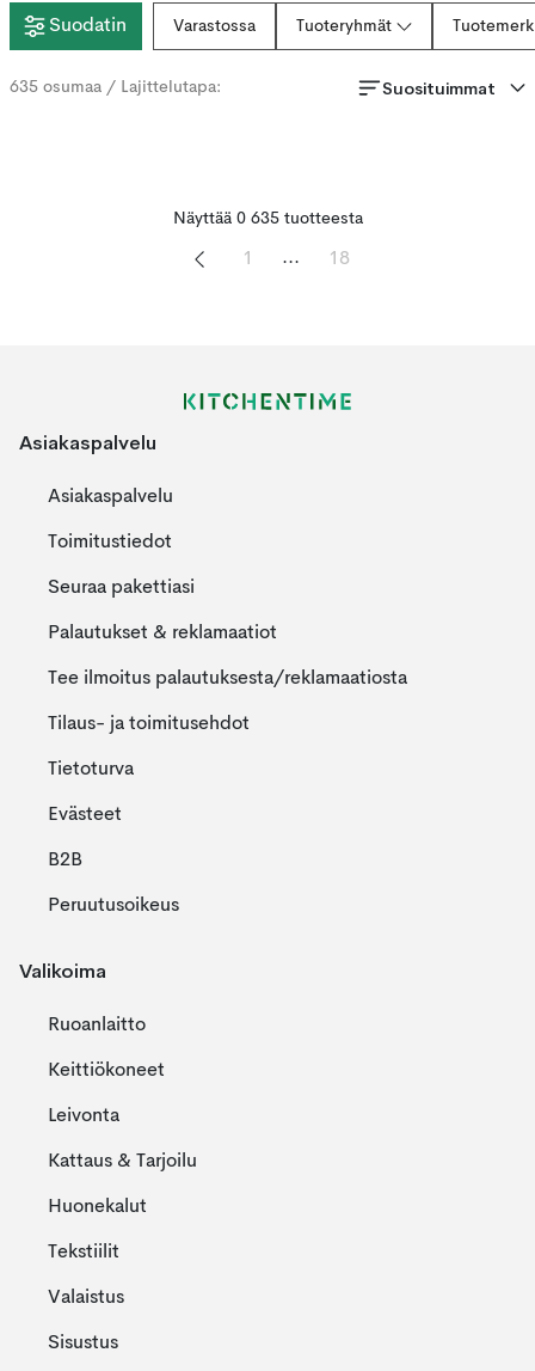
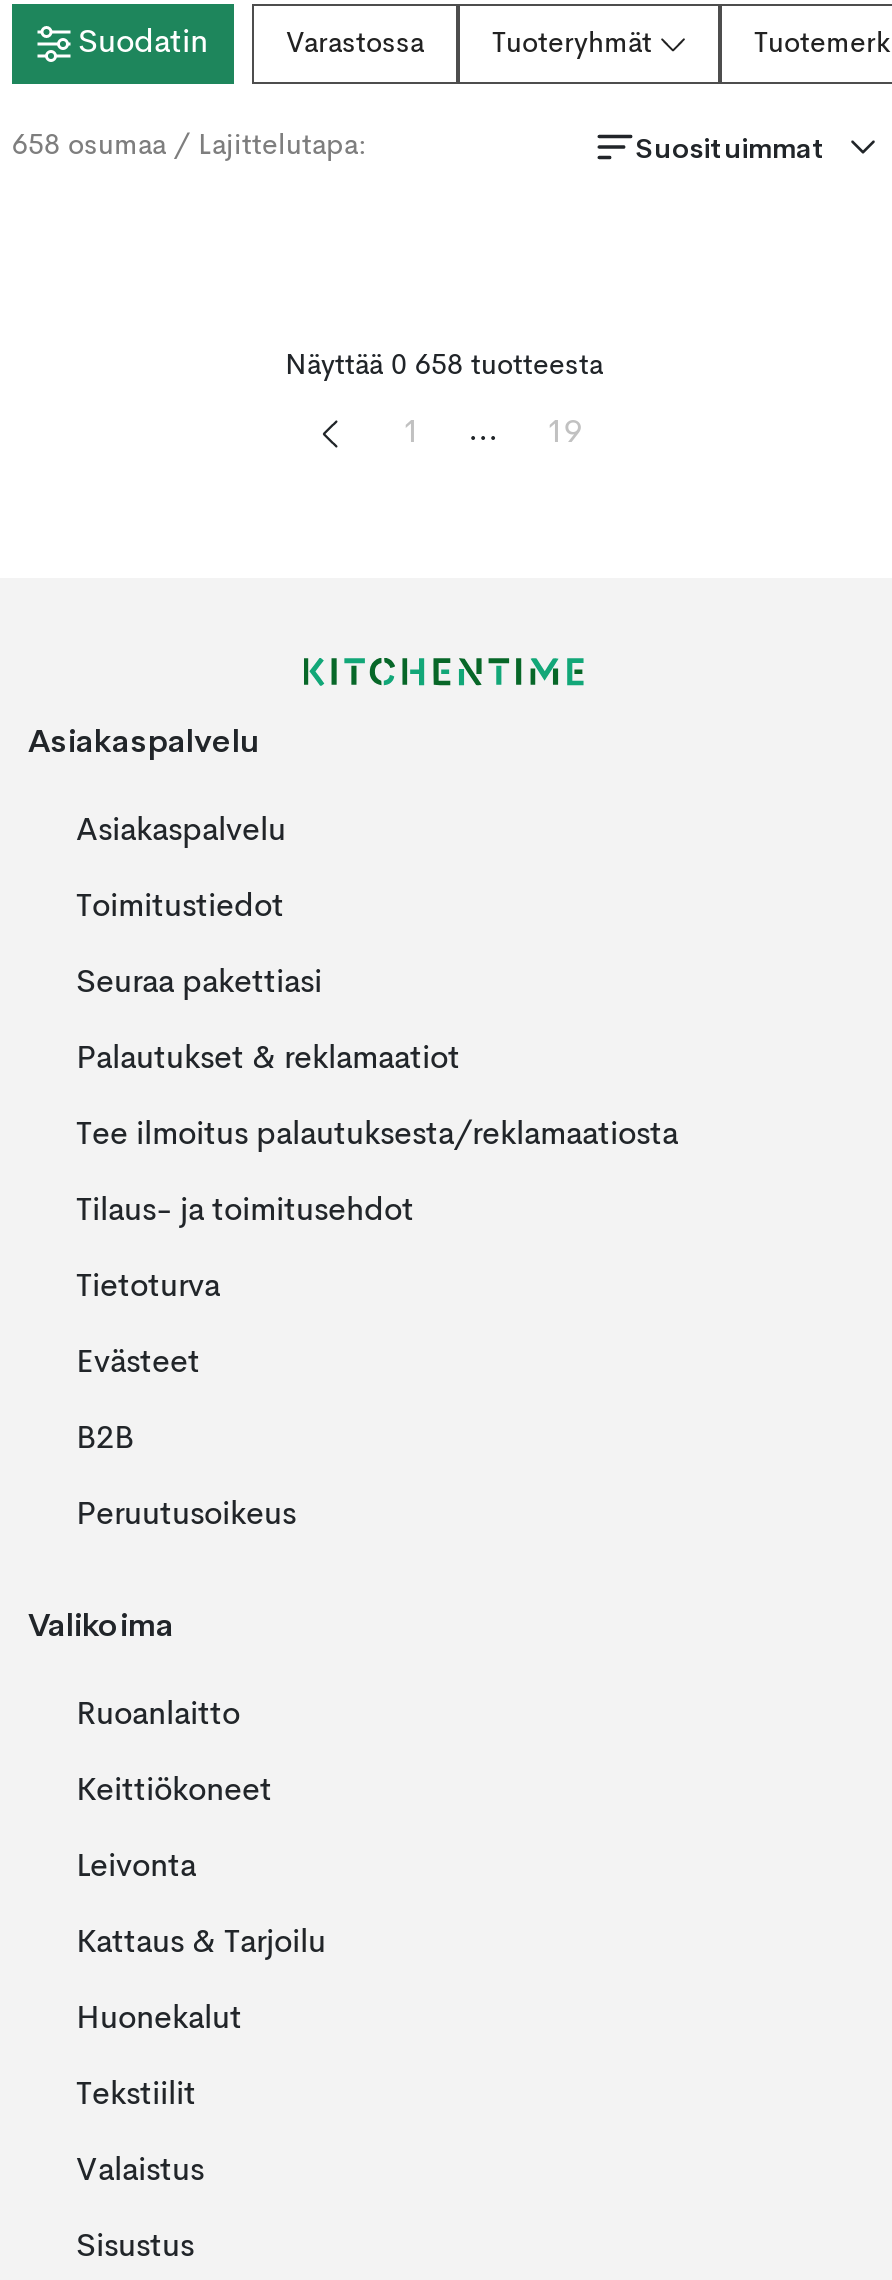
- 635 osumaa / Lajittelutapa:
+ 658 osumaa / Lajittelutapa:

- Näyttää 0 635 tuotteesta
+ Näyttää 0 658 tuotteesta

- 18
+ 19
